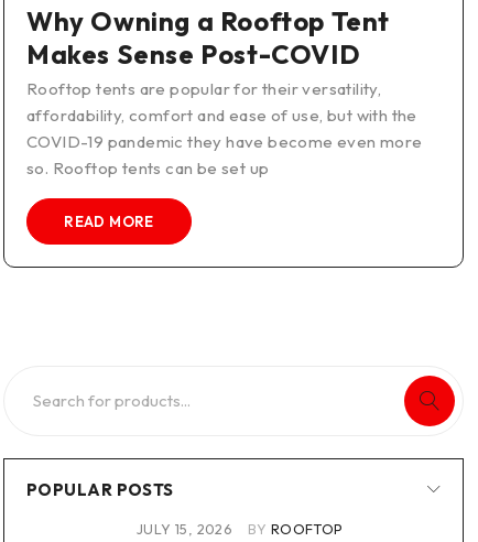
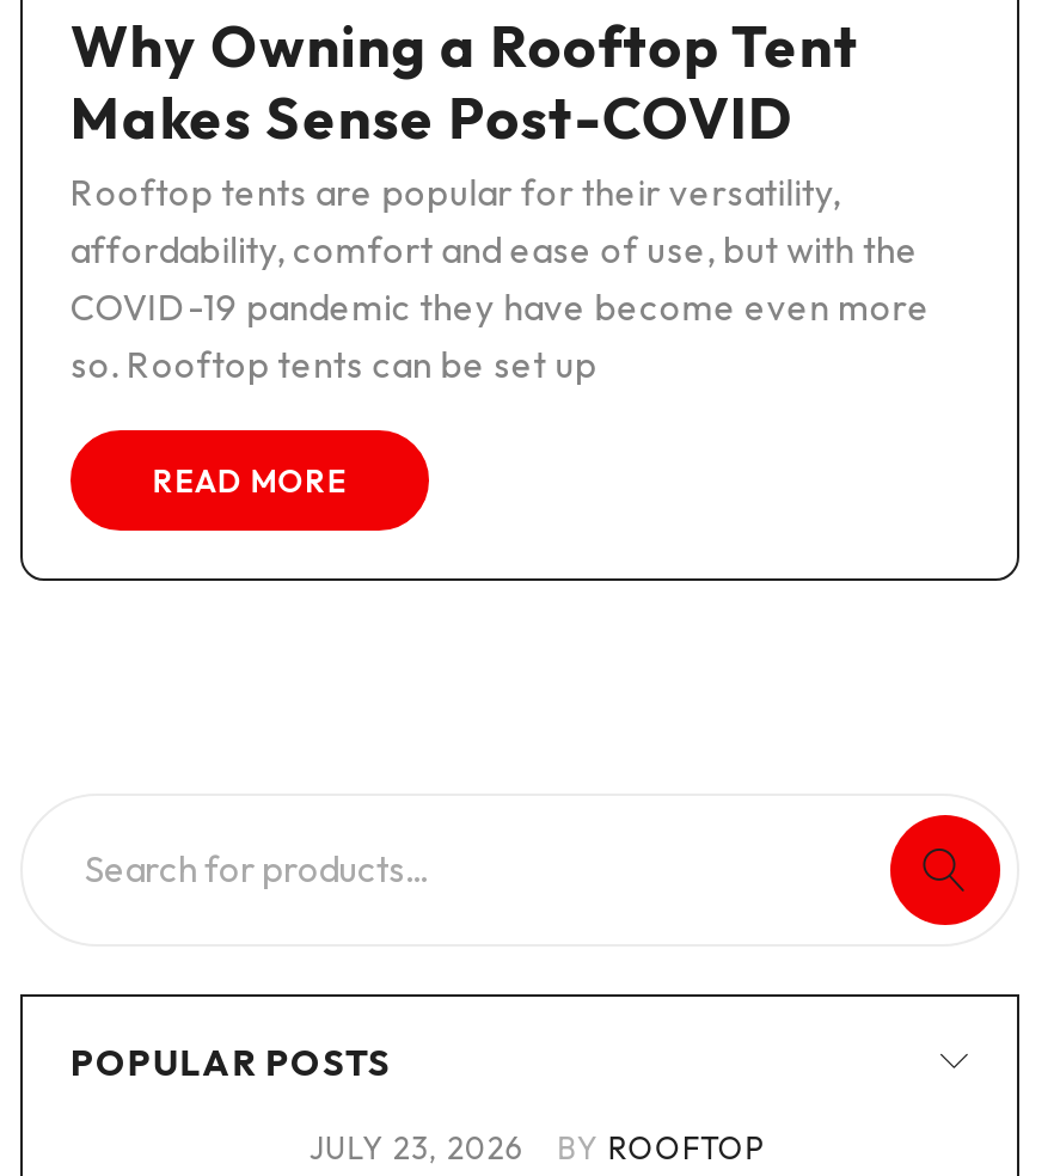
- JULY 15, 2026
+ JULY 23, 2026
